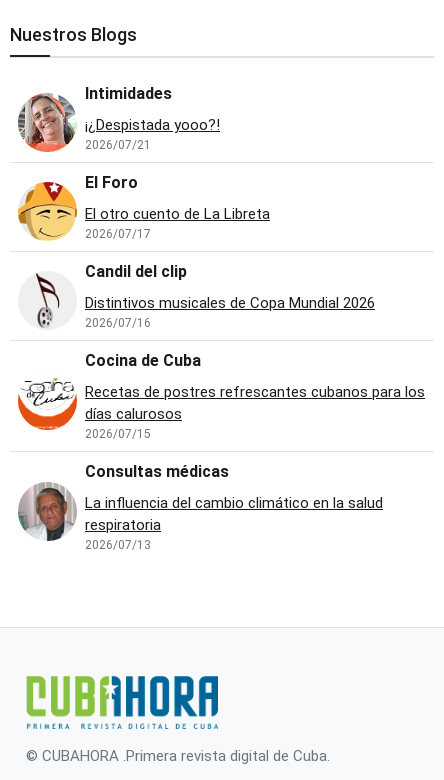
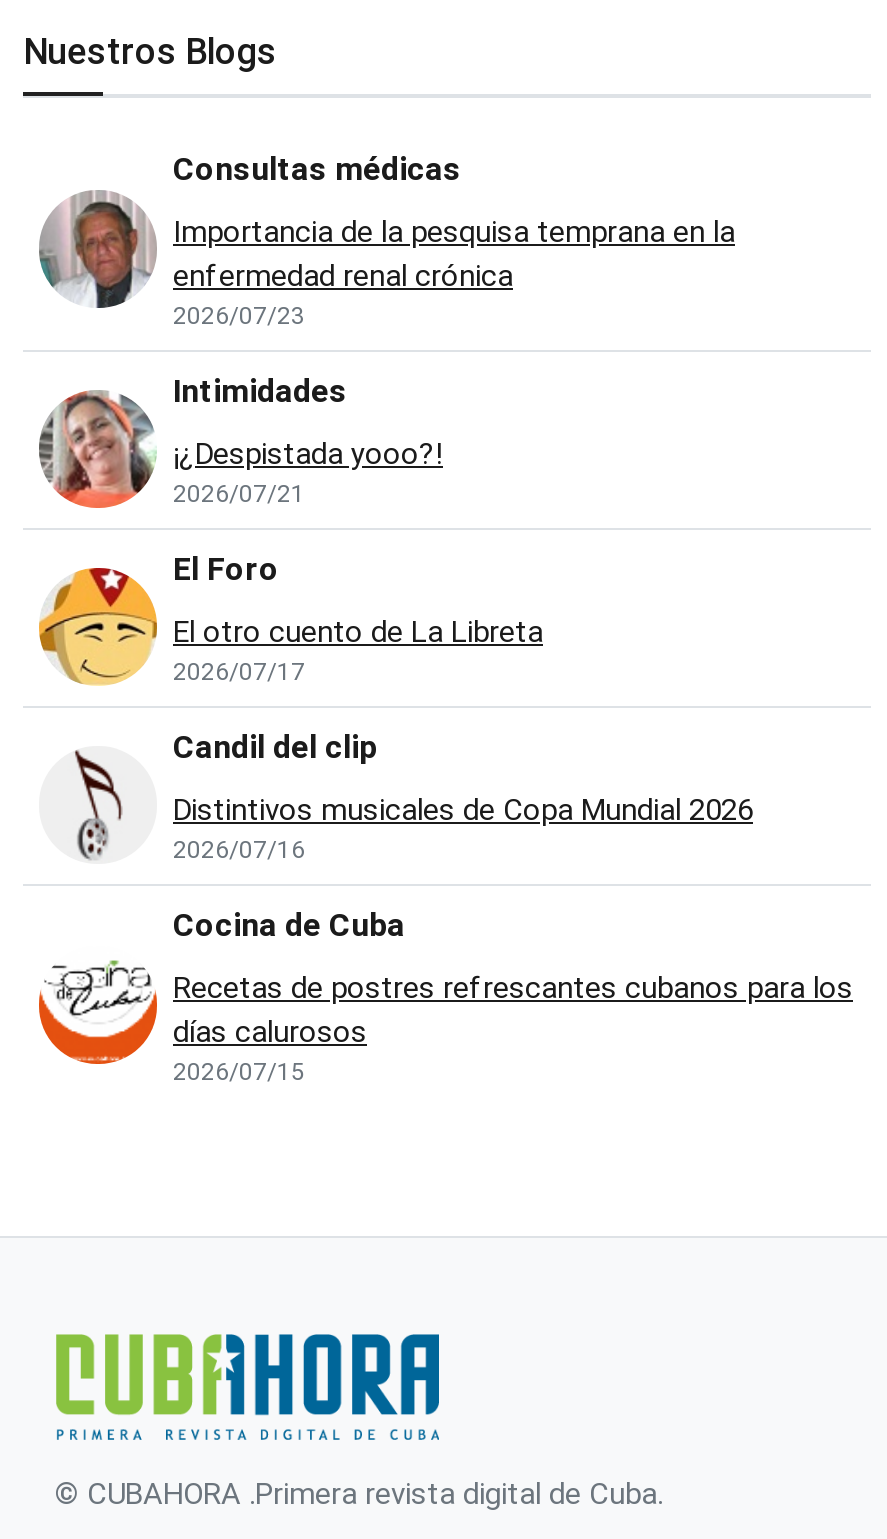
+ Importancia de la pesquisa temprana en la
+ enfermedad renal crónica
+ 2026/07/23

moved down: [image] | Intimidades | ¡¿Despistada yooo?! | ... | días calurosos | 2026/07/15

moved up: [image] | Consultas médicas

- La influencia del cambio climático en la salud
- respiratoria
- 2026/07/13
